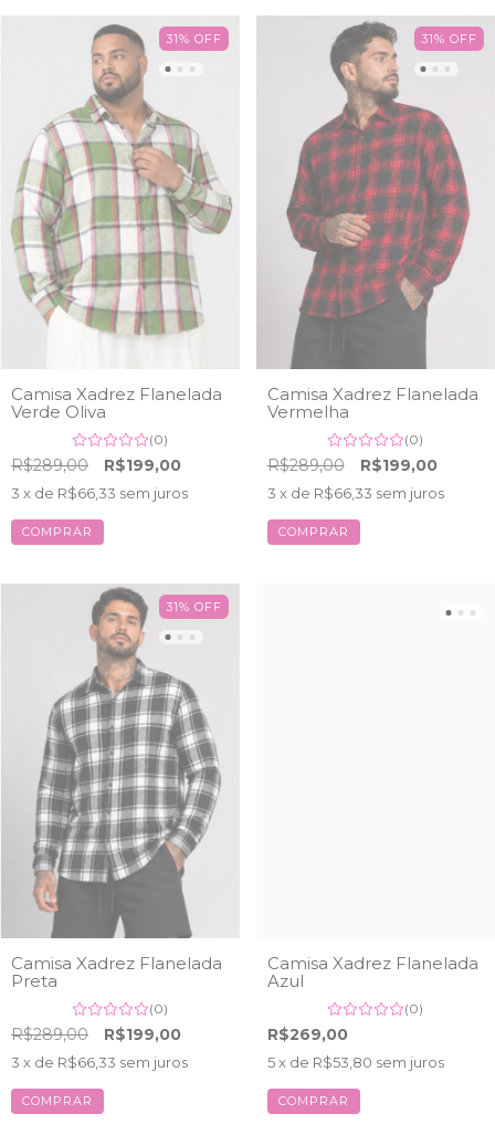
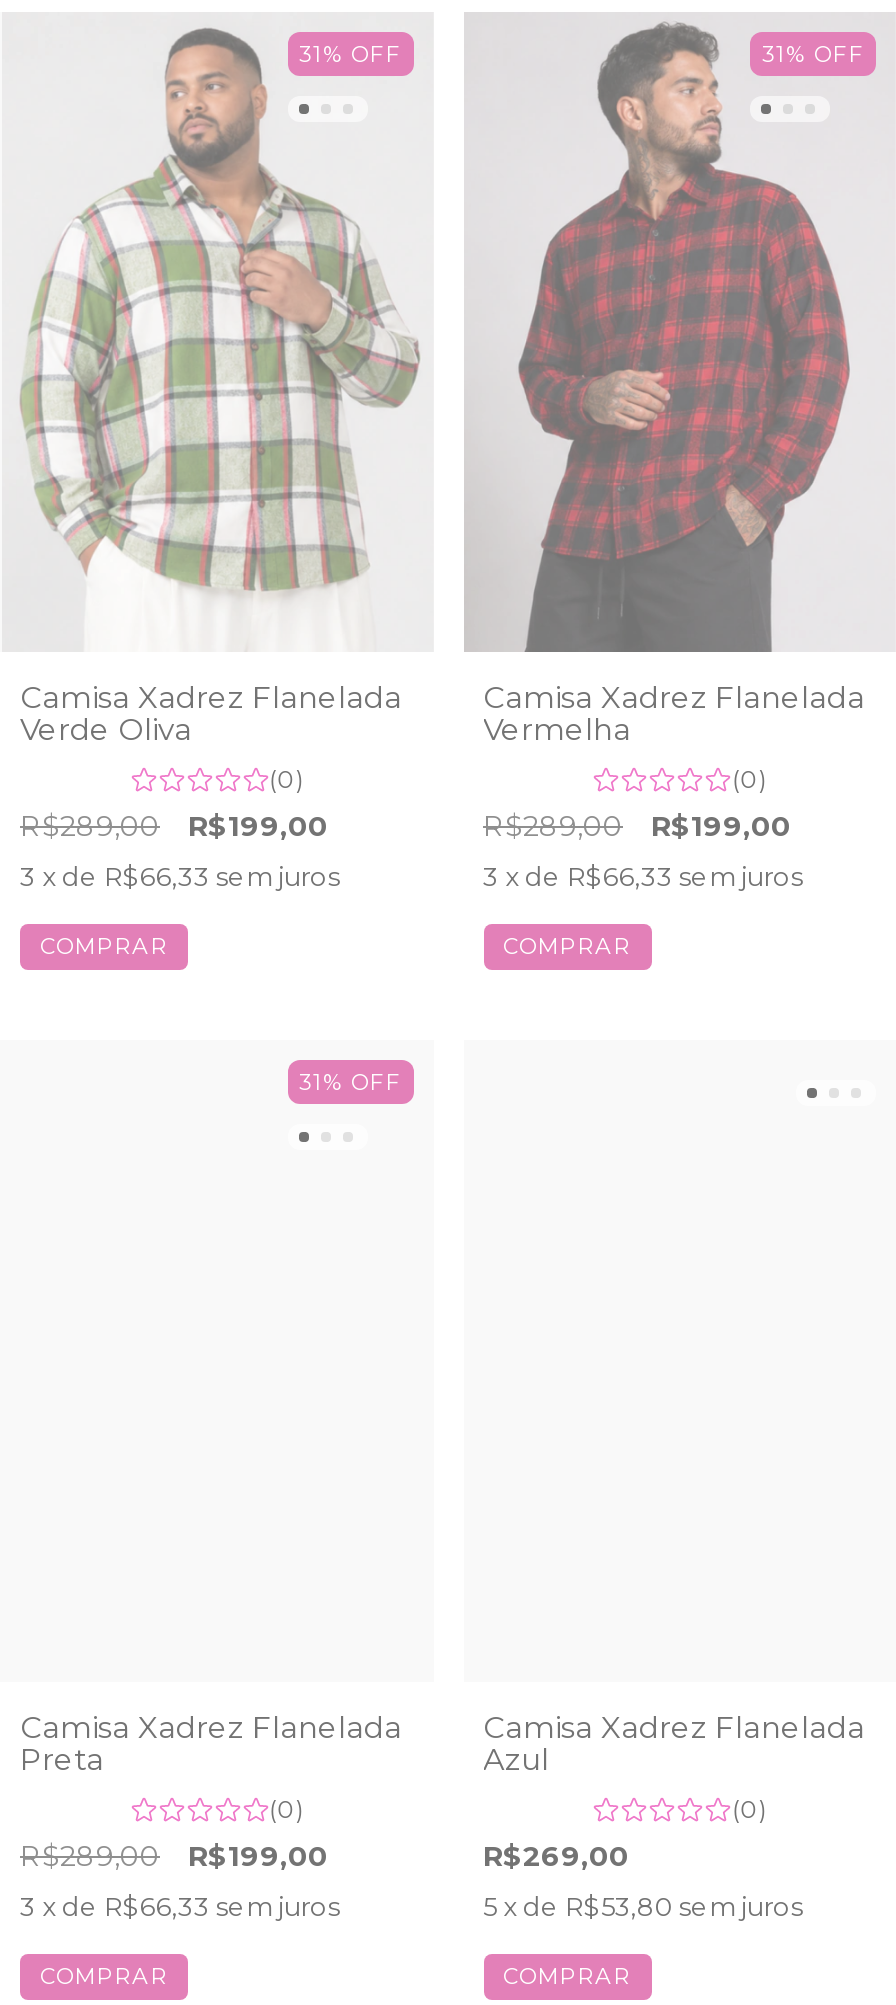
- [image]
